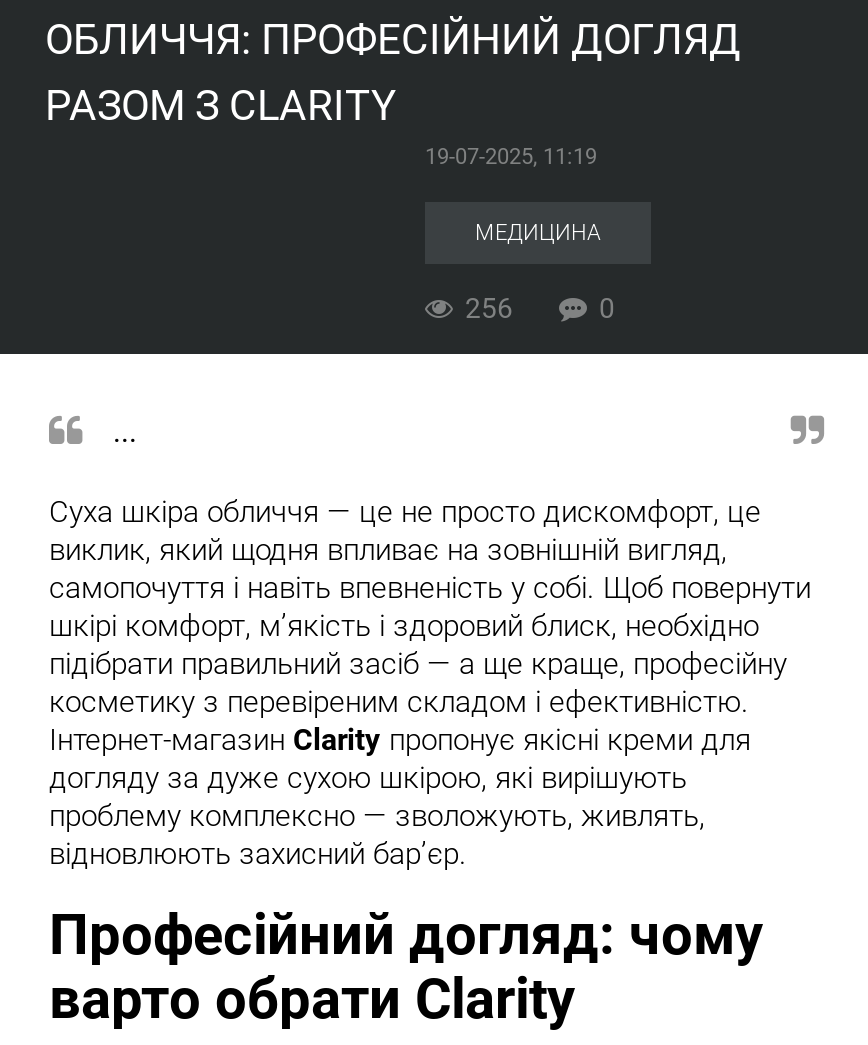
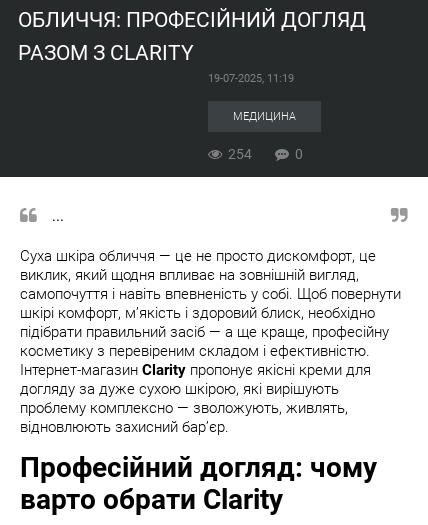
- 256
+ 254
